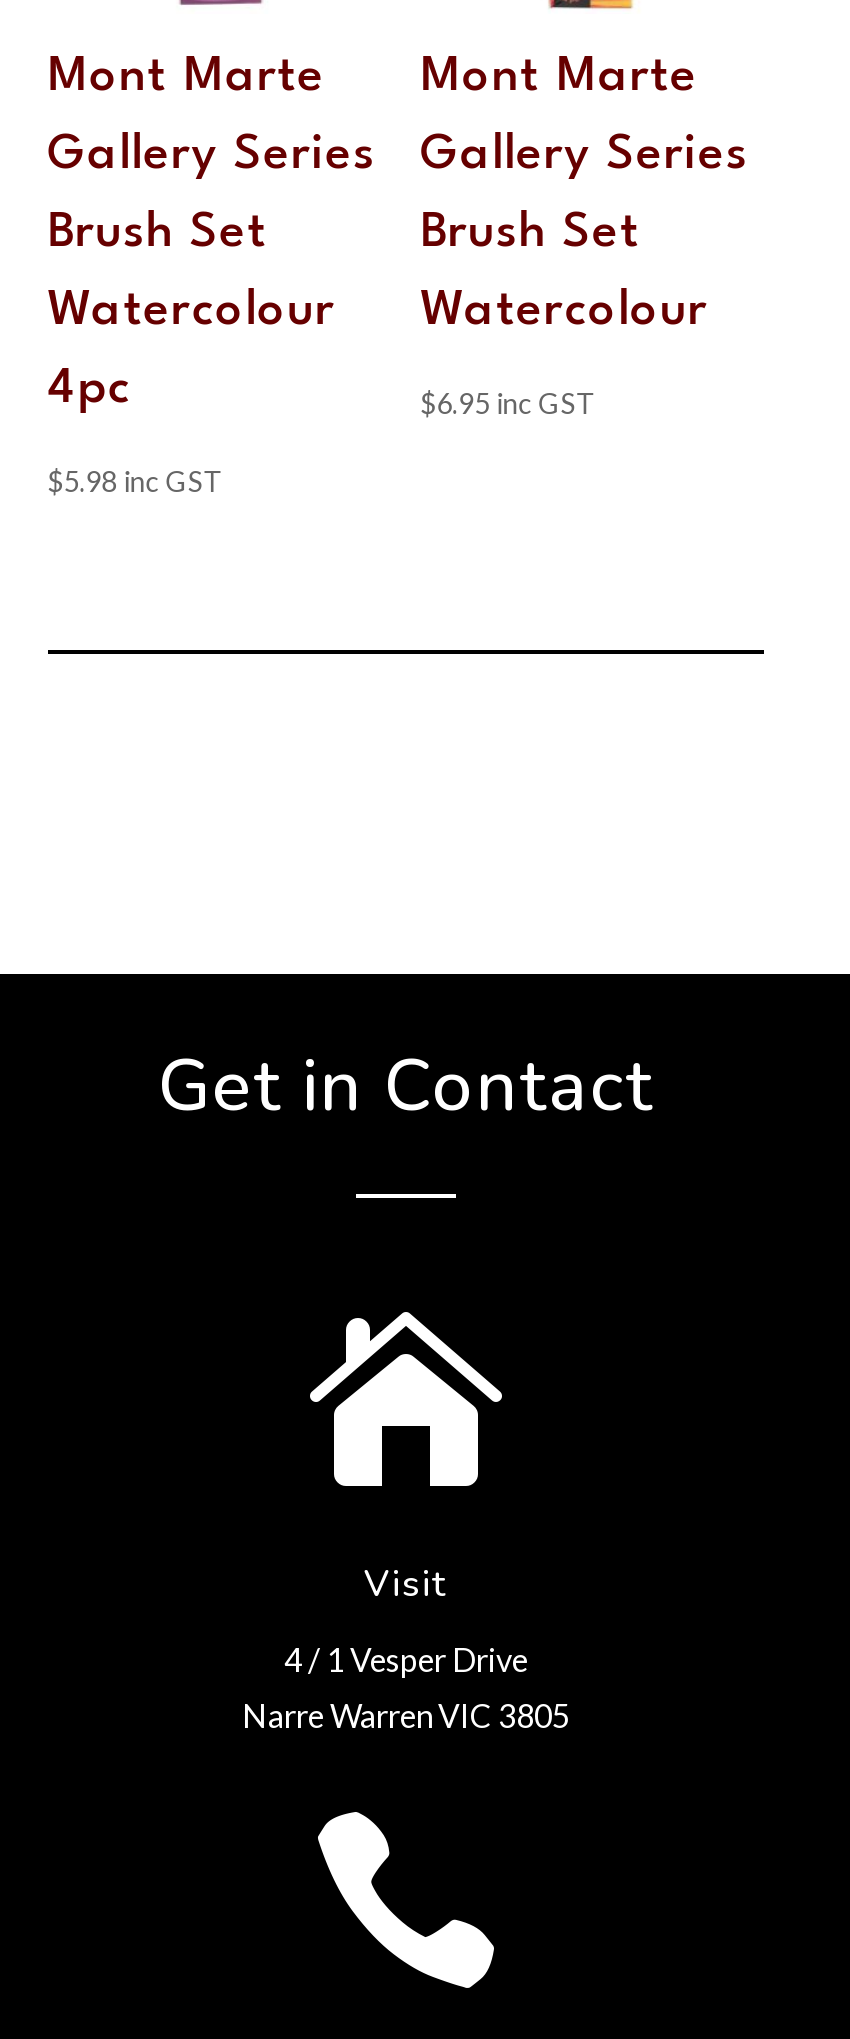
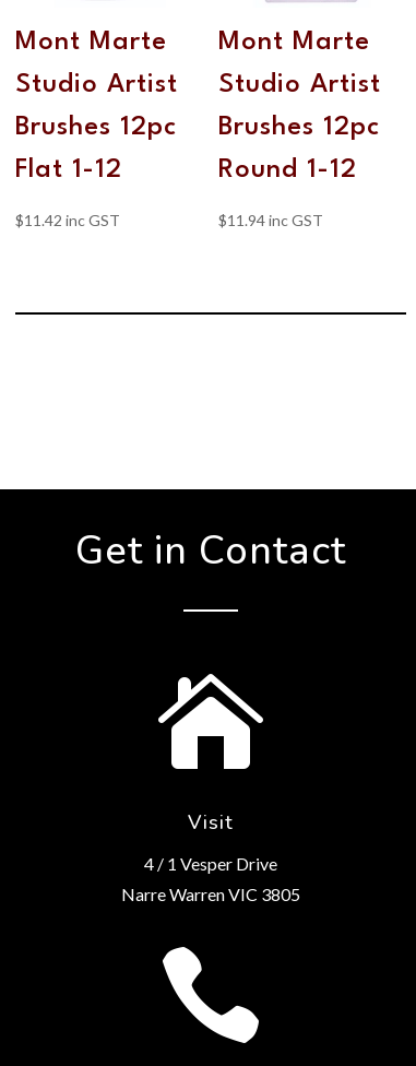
- Gallery Series
- Brush Set
- Watercolour
- 4pc
- $5.98 inc GST
+ Studio Artist
+ Brushes 12pc
+ Flat 1-12
+ $11.42 inc GST

- Gallery Series
+ Studio Artist

- Brush Set
+ Brushes 12pc

- Watercolour
+ Round 1-12

- $6.95 inc GST
+ $11.94 inc GST
